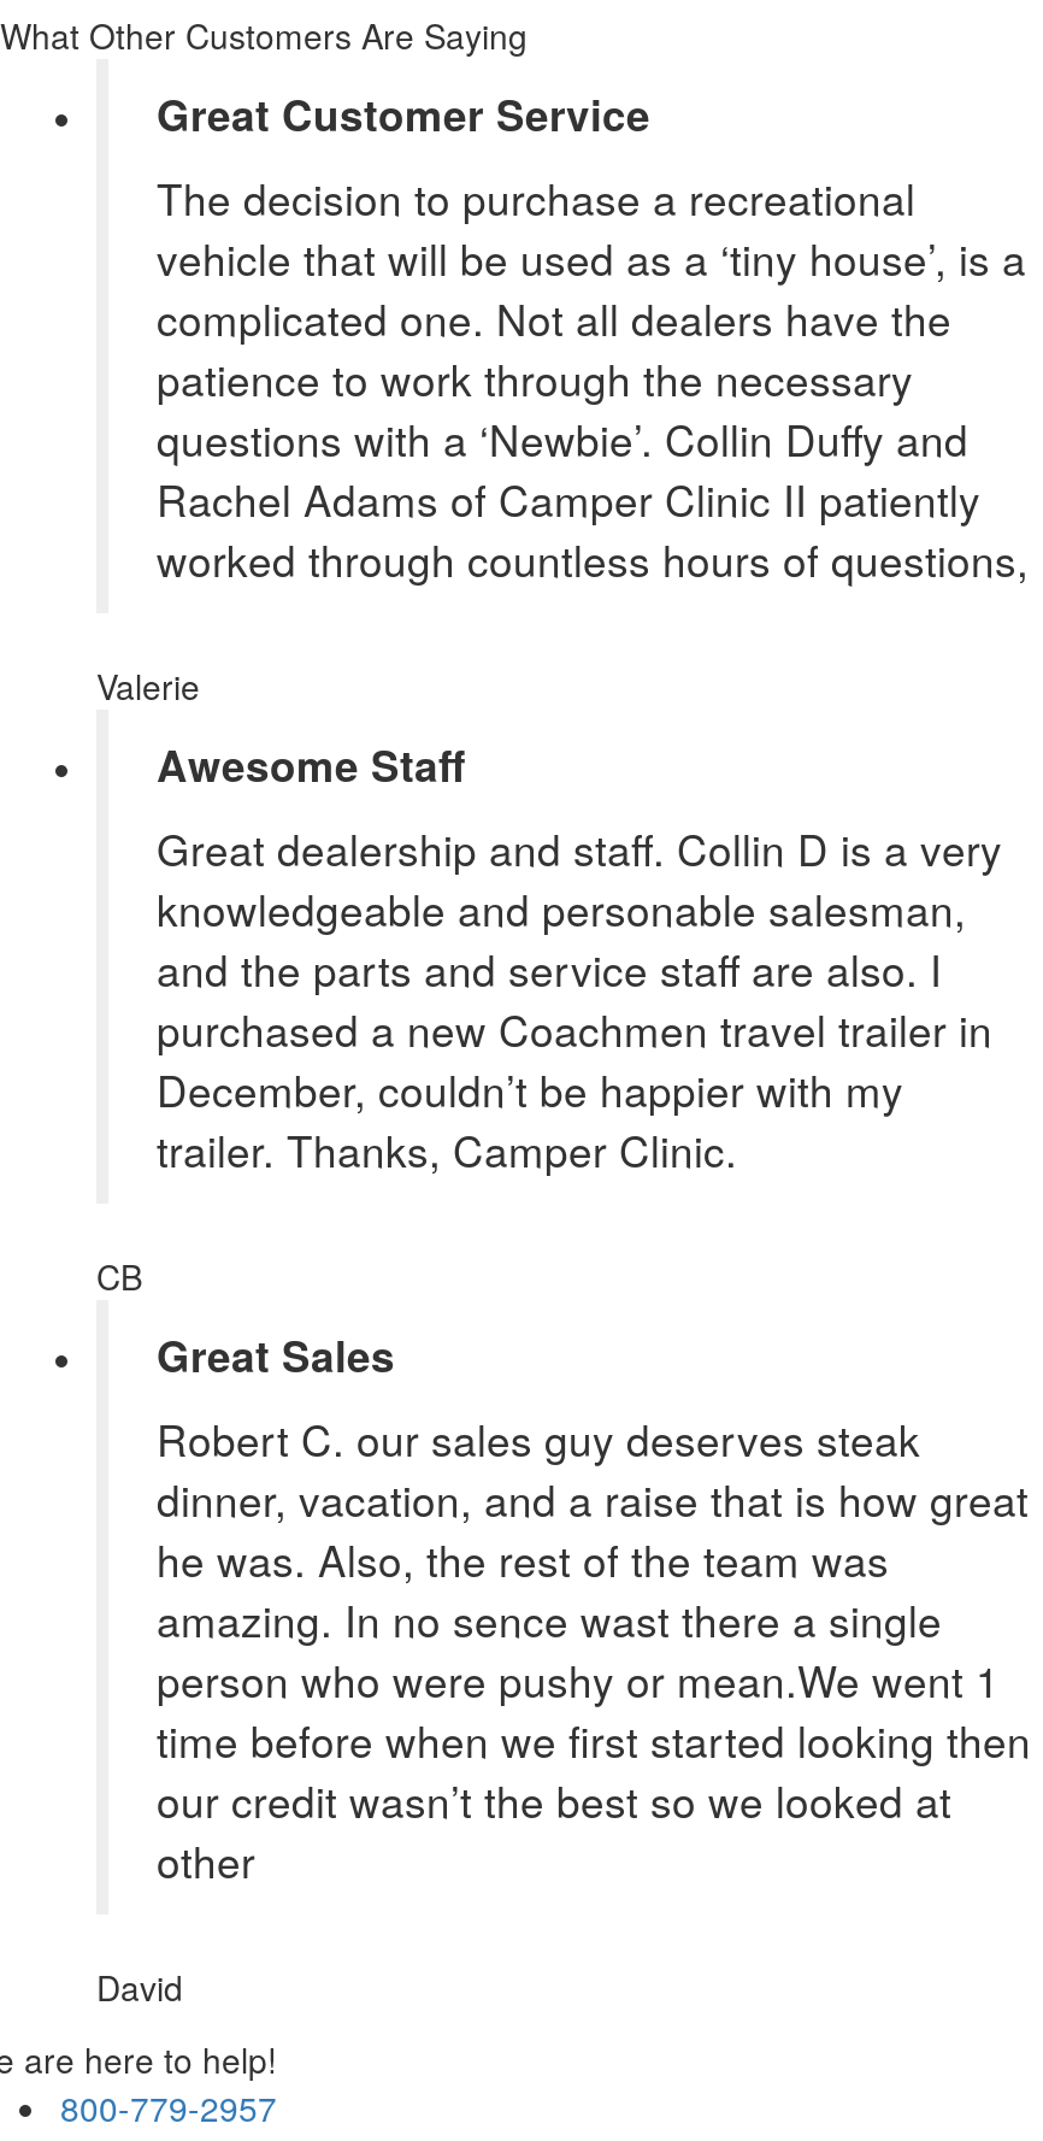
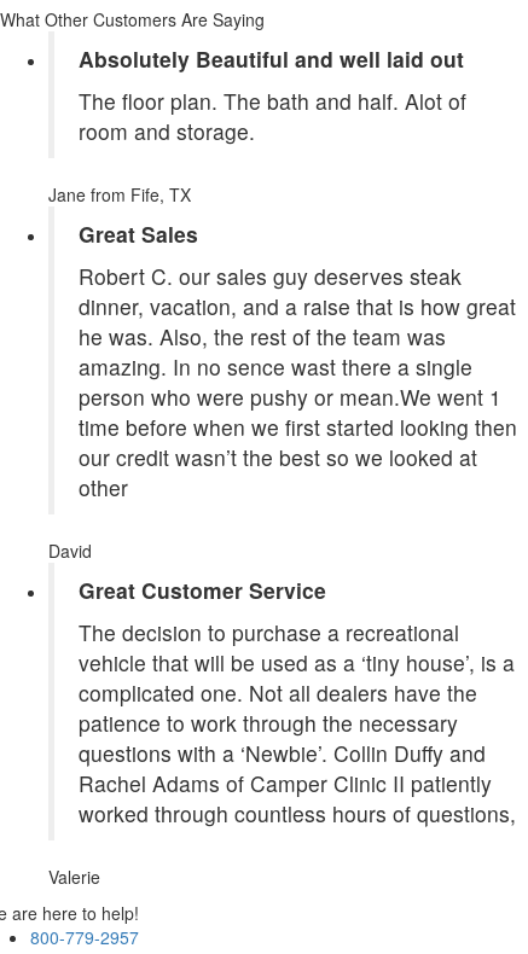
moved down: Great Customer Service | The decision to purchase a recreational | vehicle that will be used as a ‘tiny house’, is a | ... | worked through countless hours of questions, | Valerie

- Awesome Staff
- Great dealership and staff. Collin D is a very
- knowledgeable and personable salesman,
- and the parts and service staff are also. I
- purchased a new Coachmen travel trailer in
- December, couldn’t be happier with my
- trailer. Thanks, Camper Clinic.
- CB
+ Absolutely Beautiful and well laid out
+ The floor plan. The bath and half. Alot of
+ room and storage.
+ Jane from Fife, TX

moved up: Great Sales | Robert C. our sales guy deserves steak | dinner, vacation, and a raise that is how great | ... | other | David
